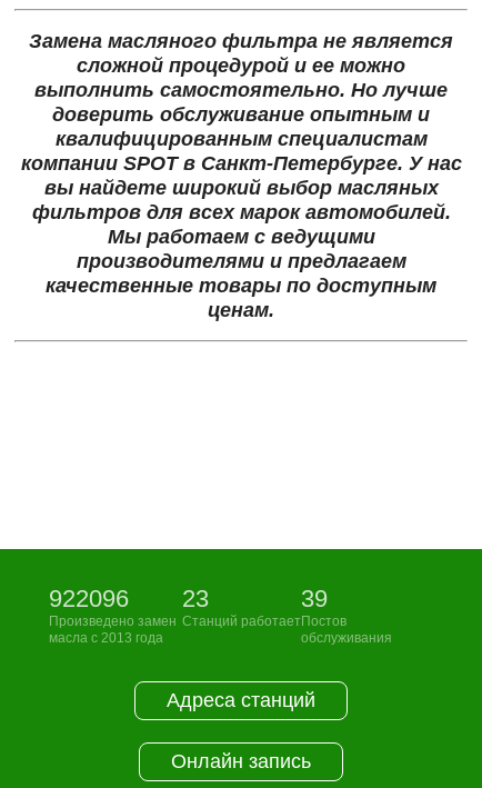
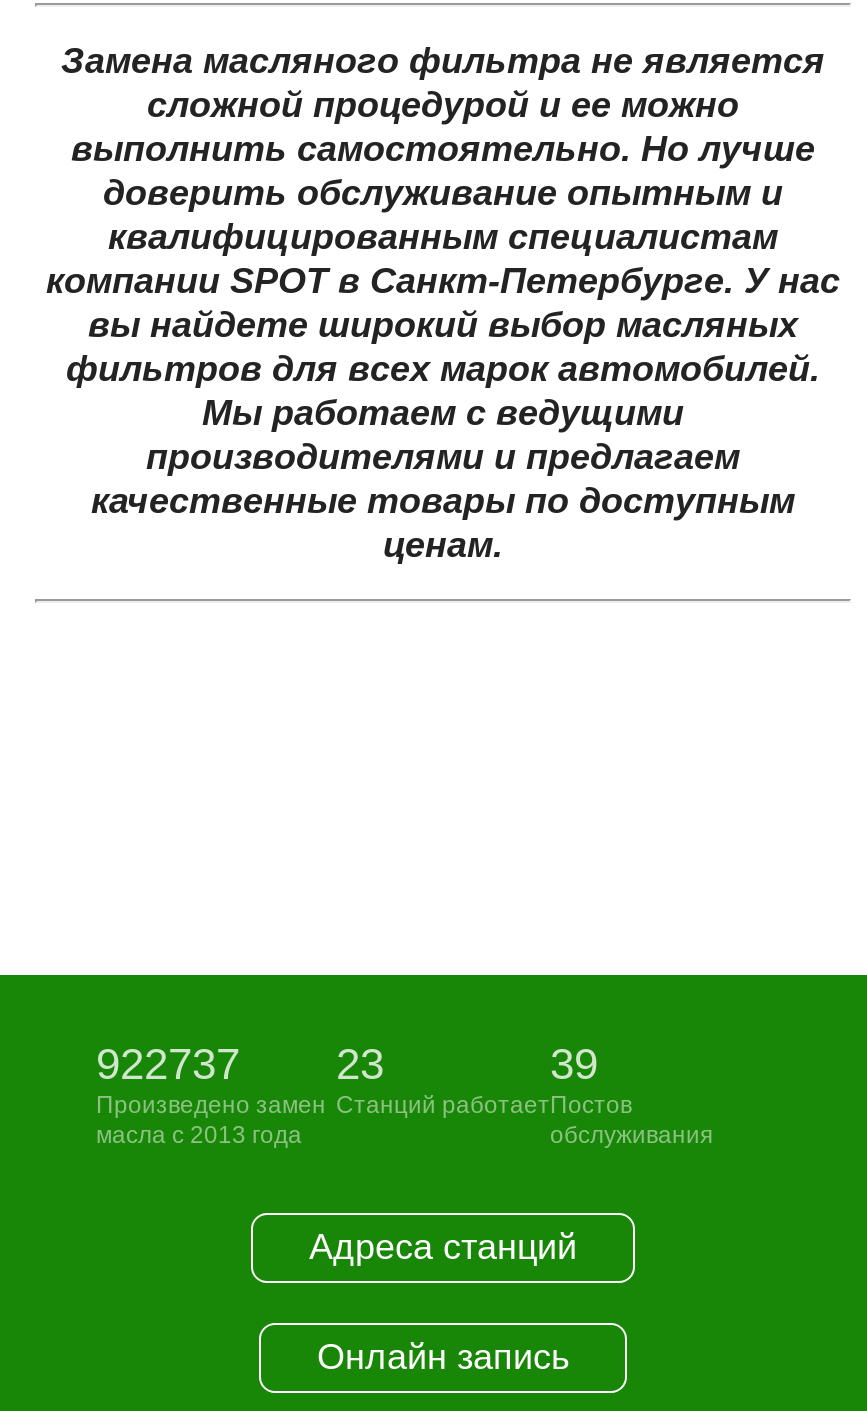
- 922096 23
+ 922737 23
